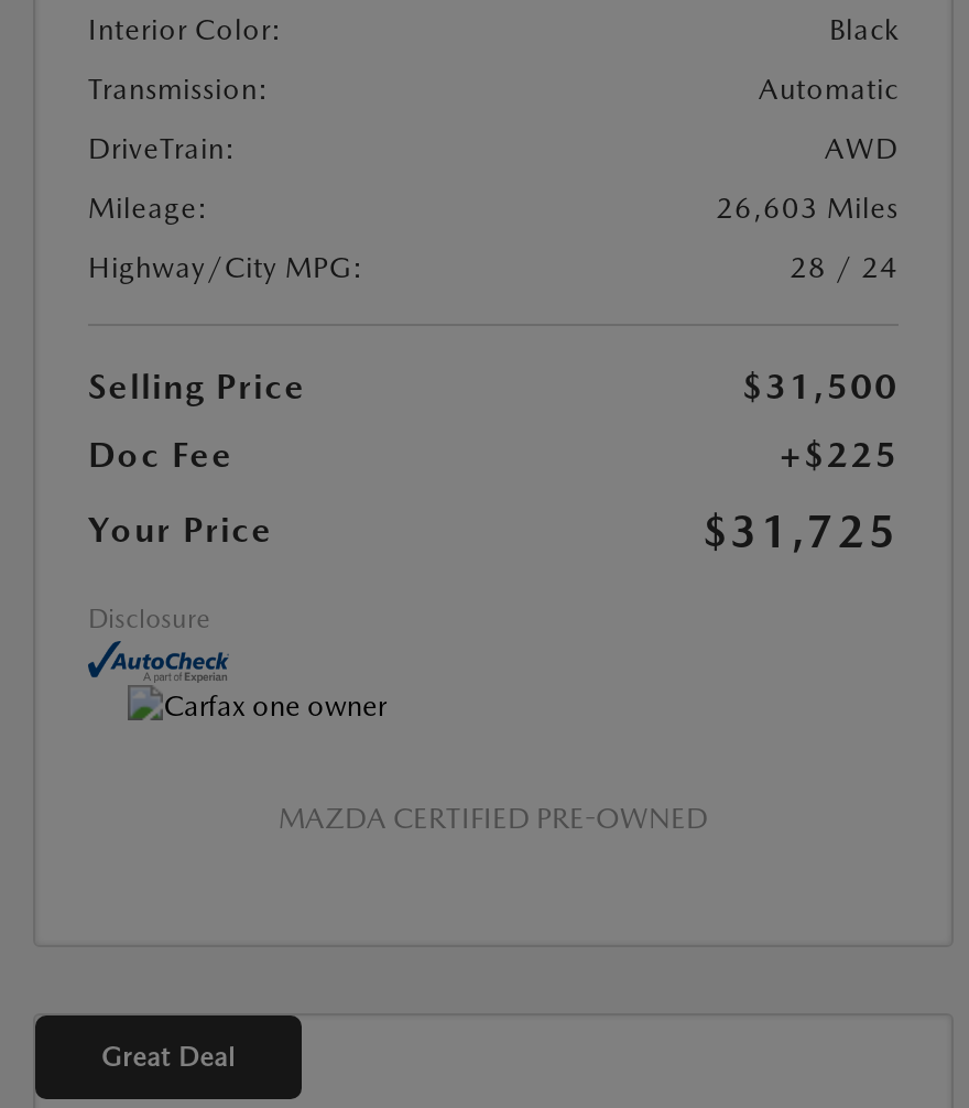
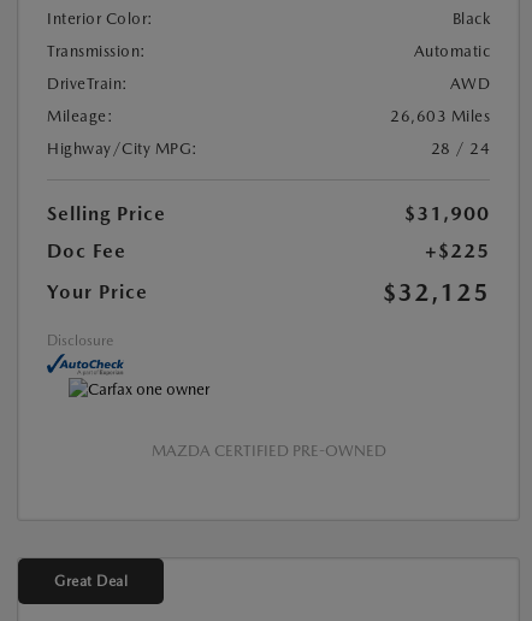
- $31,500
+ $31,900

- $31,725
+ $32,125
